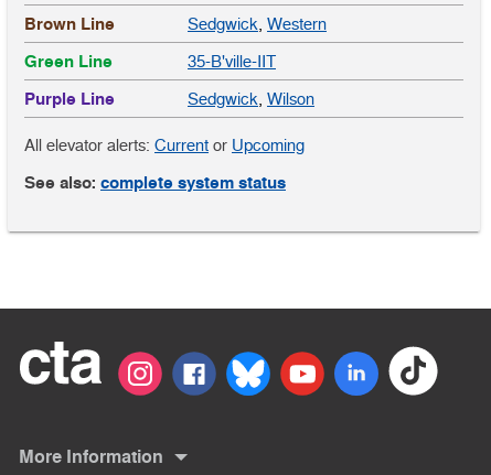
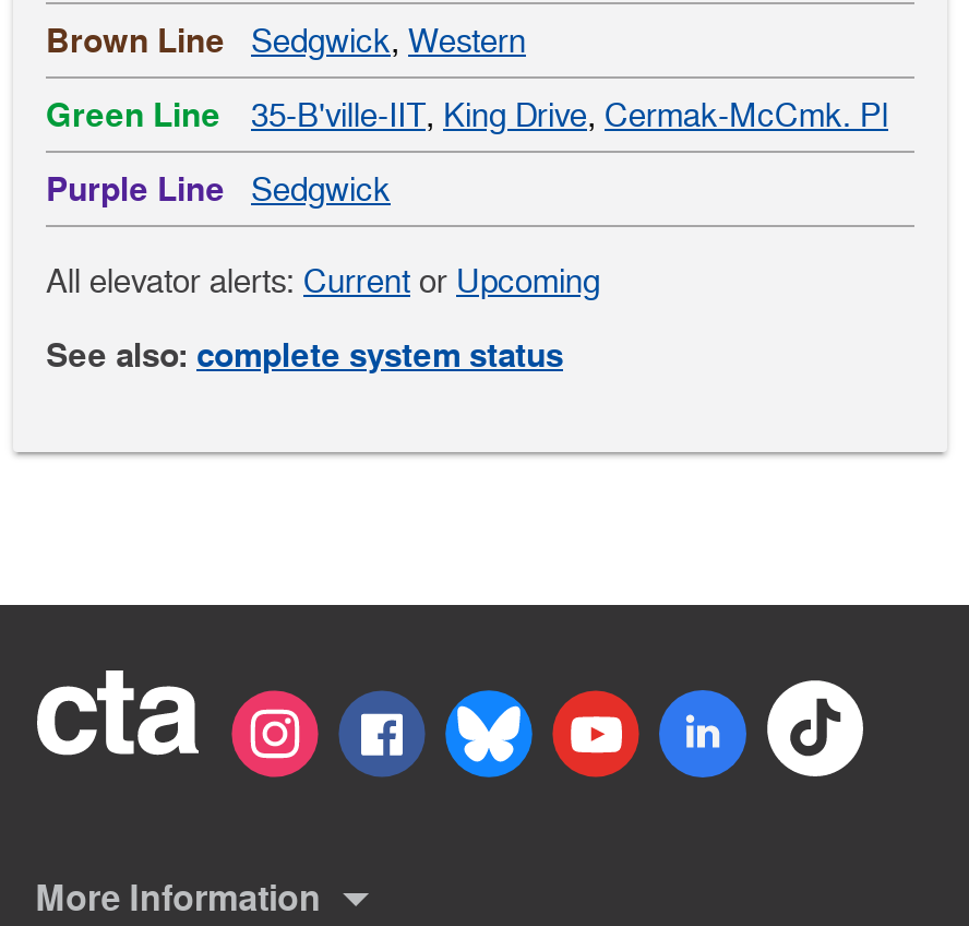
- 35-B'ville-IIT
+ 35-B'ville-IIT, King Drive, Cermak-McCmk. Pl

- Sedgwick, Wilson
+ Sedgwick
